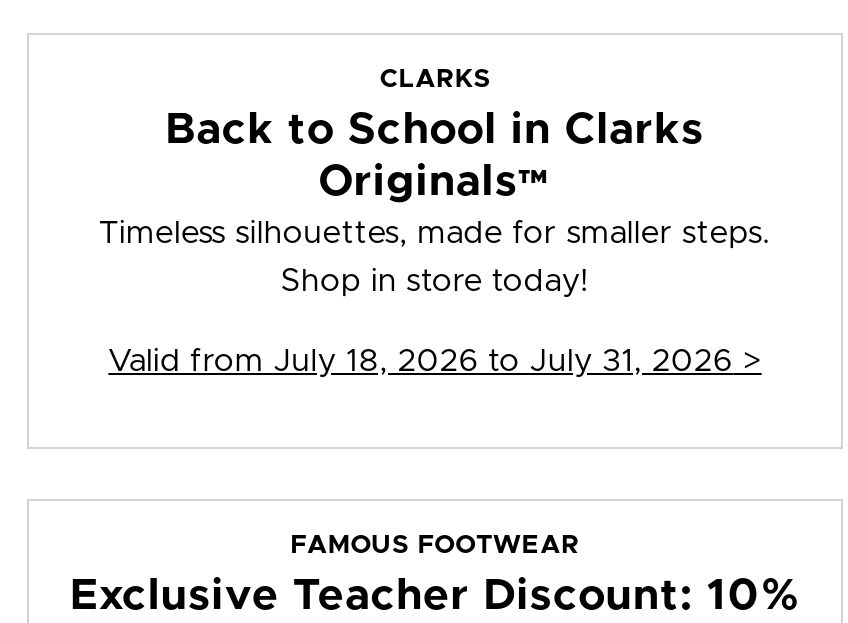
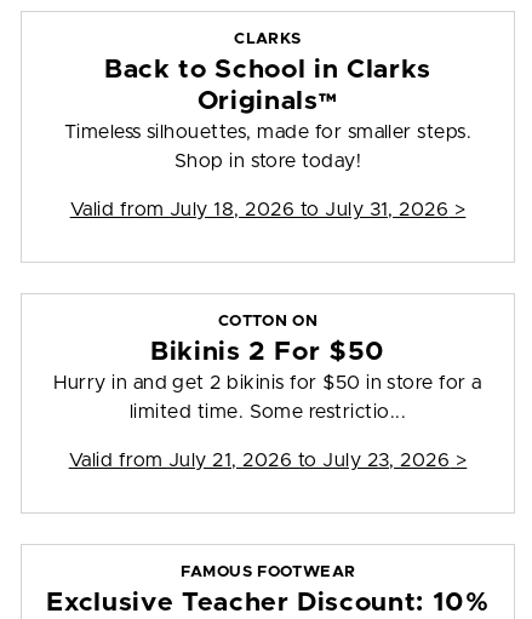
+ COTTON ON
+ Bikinis 2 For $50
+ Hurry in and get 2 bikinis for $50 in store for a
+ limited time. Some restrictio...
+ Valid from July 21, 2026 to July 23, 2026 >
